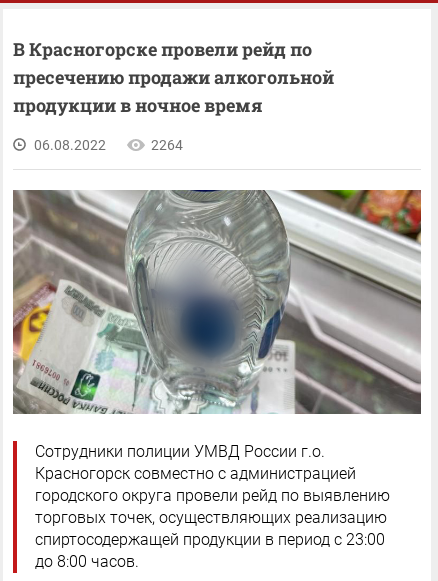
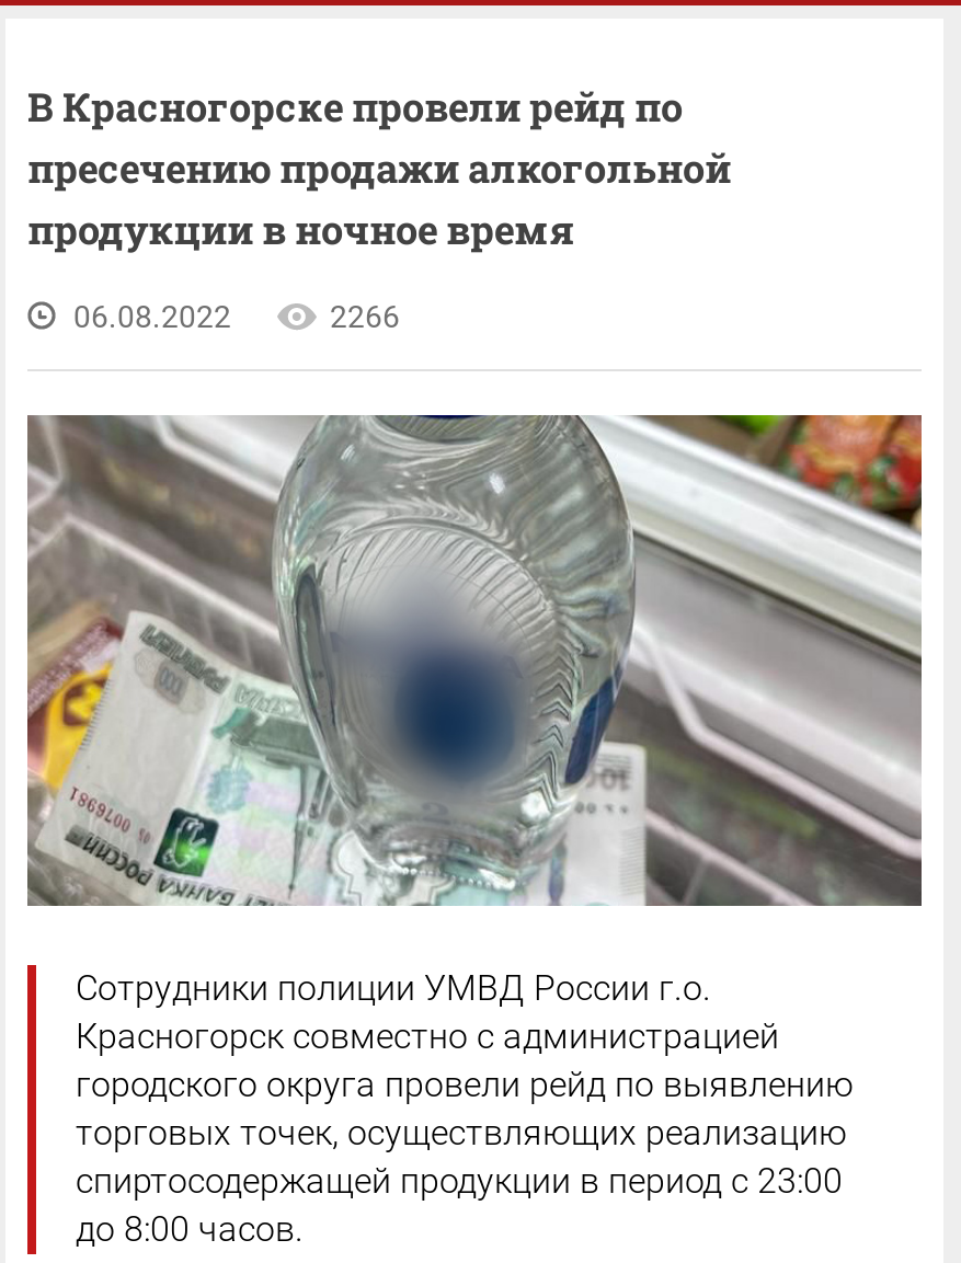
- 2264
+ 2266
